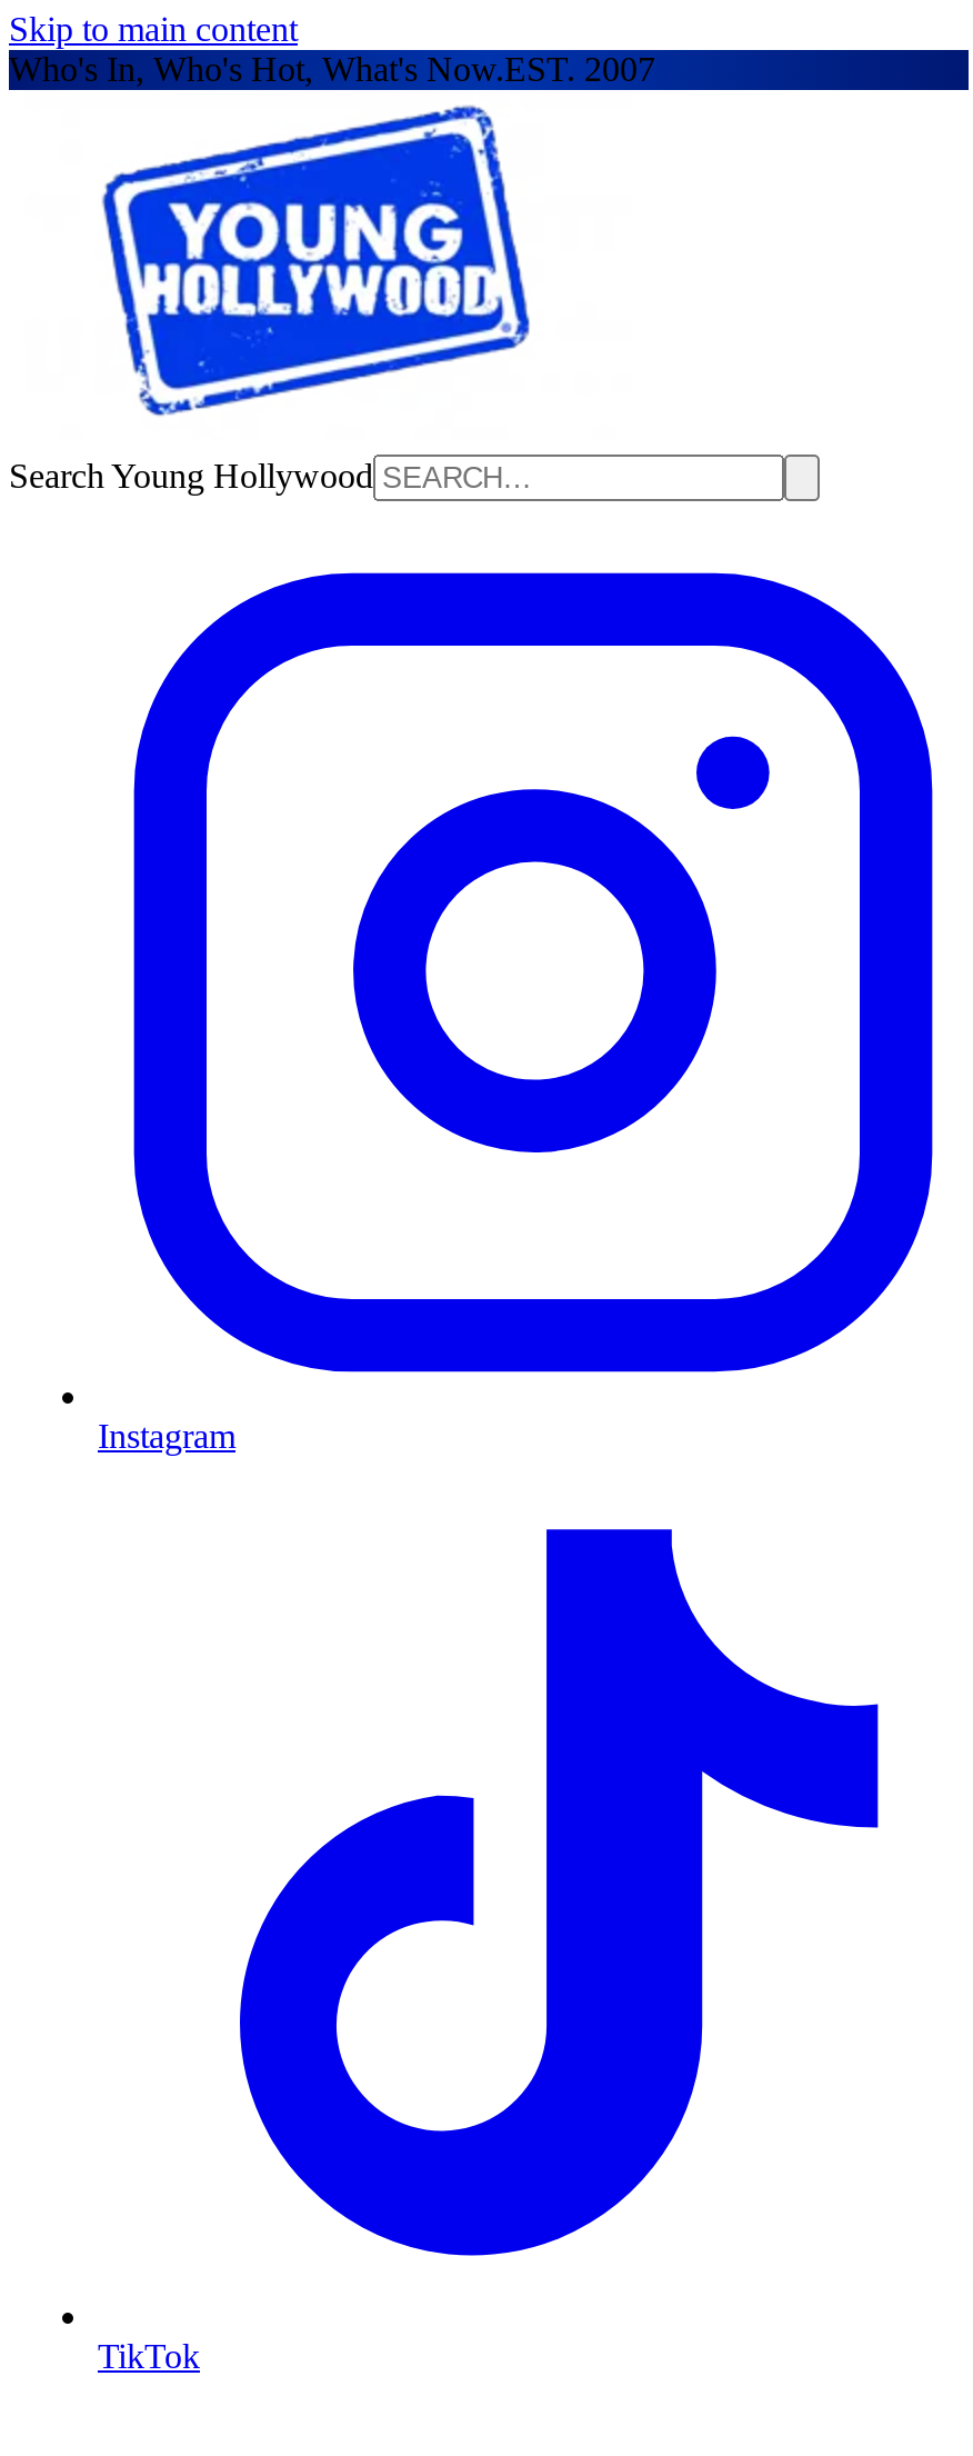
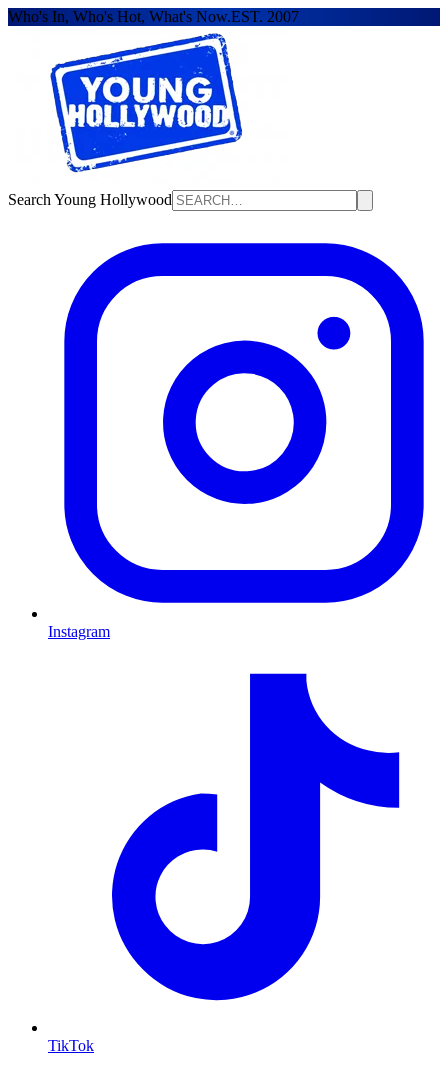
- Skip to main content
